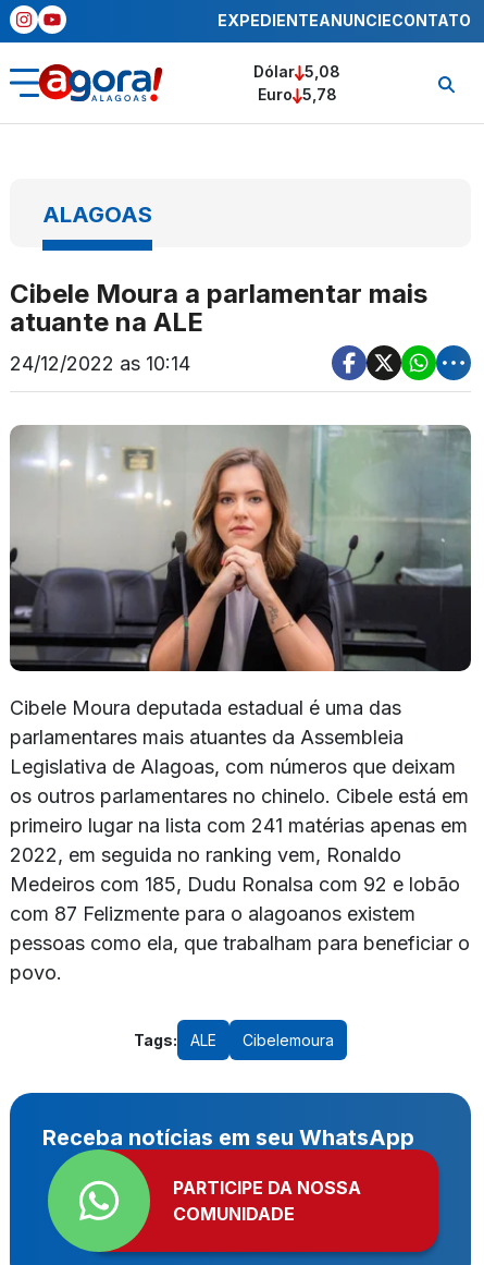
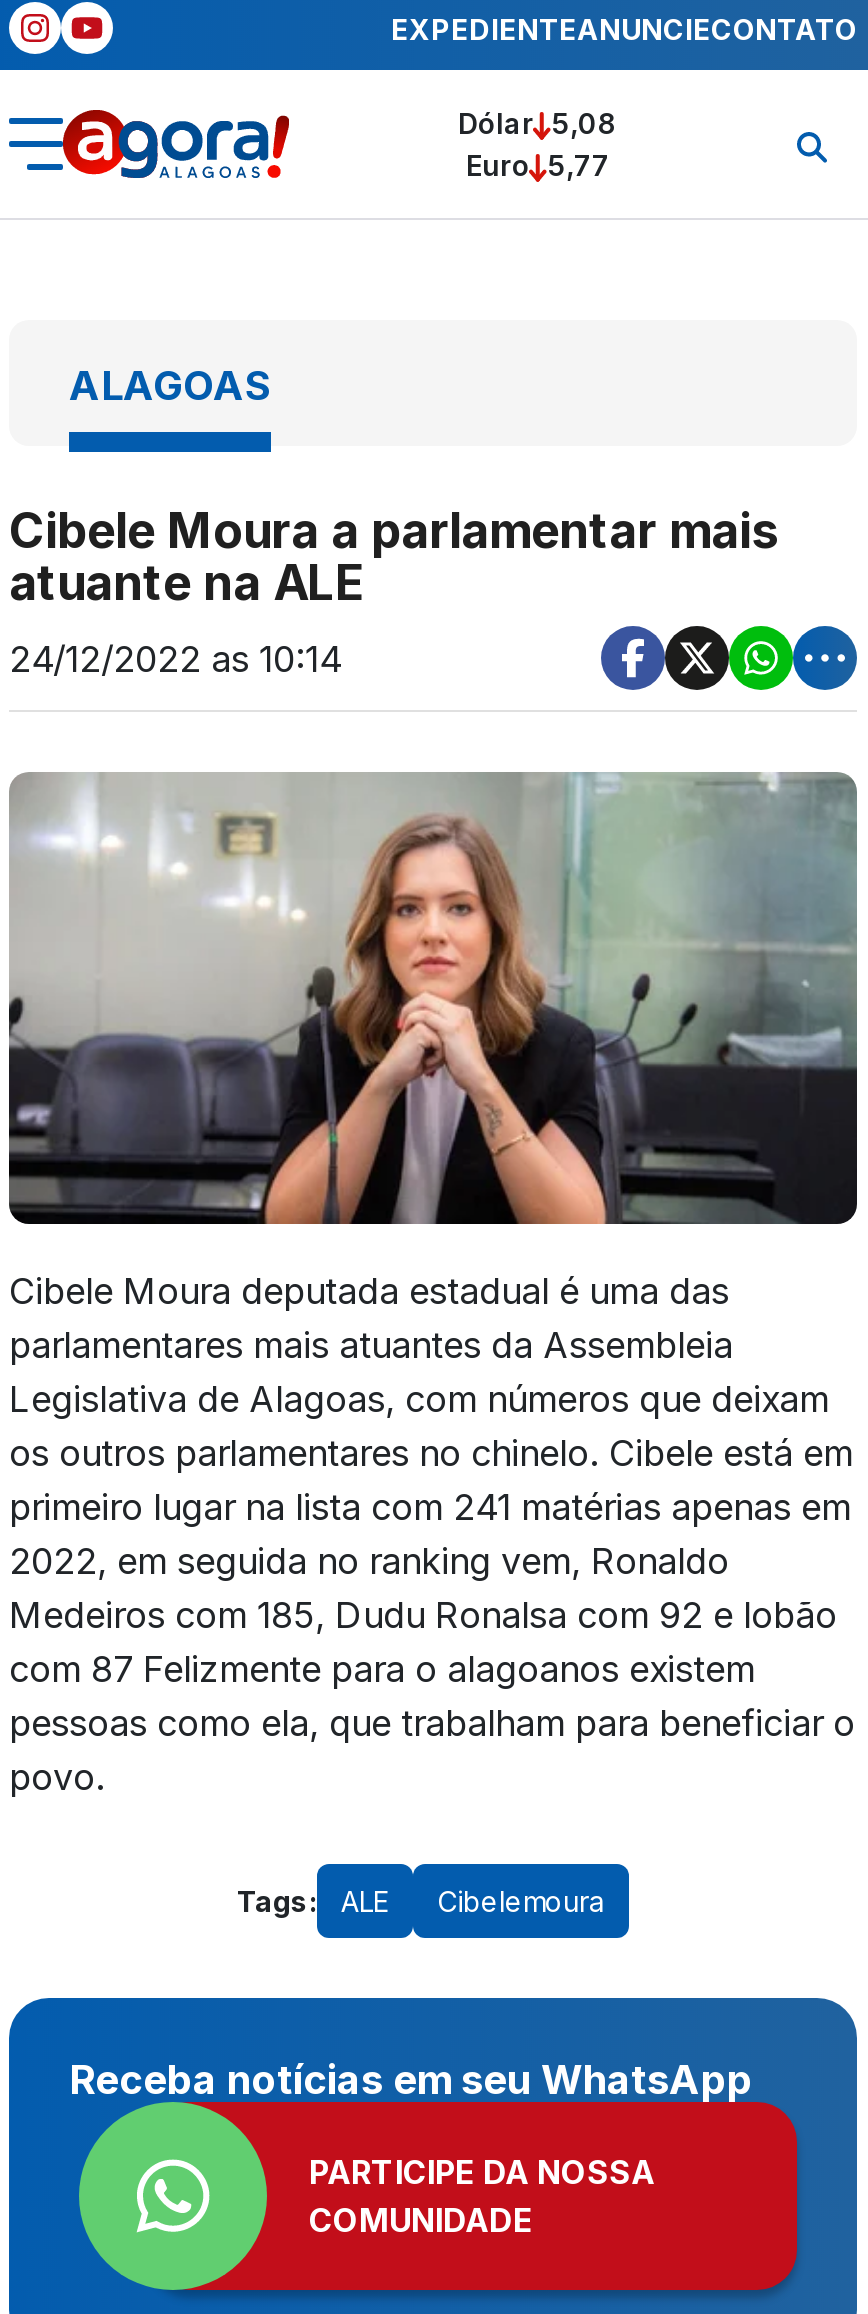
- Euro 5,78
+ Euro 5,77
